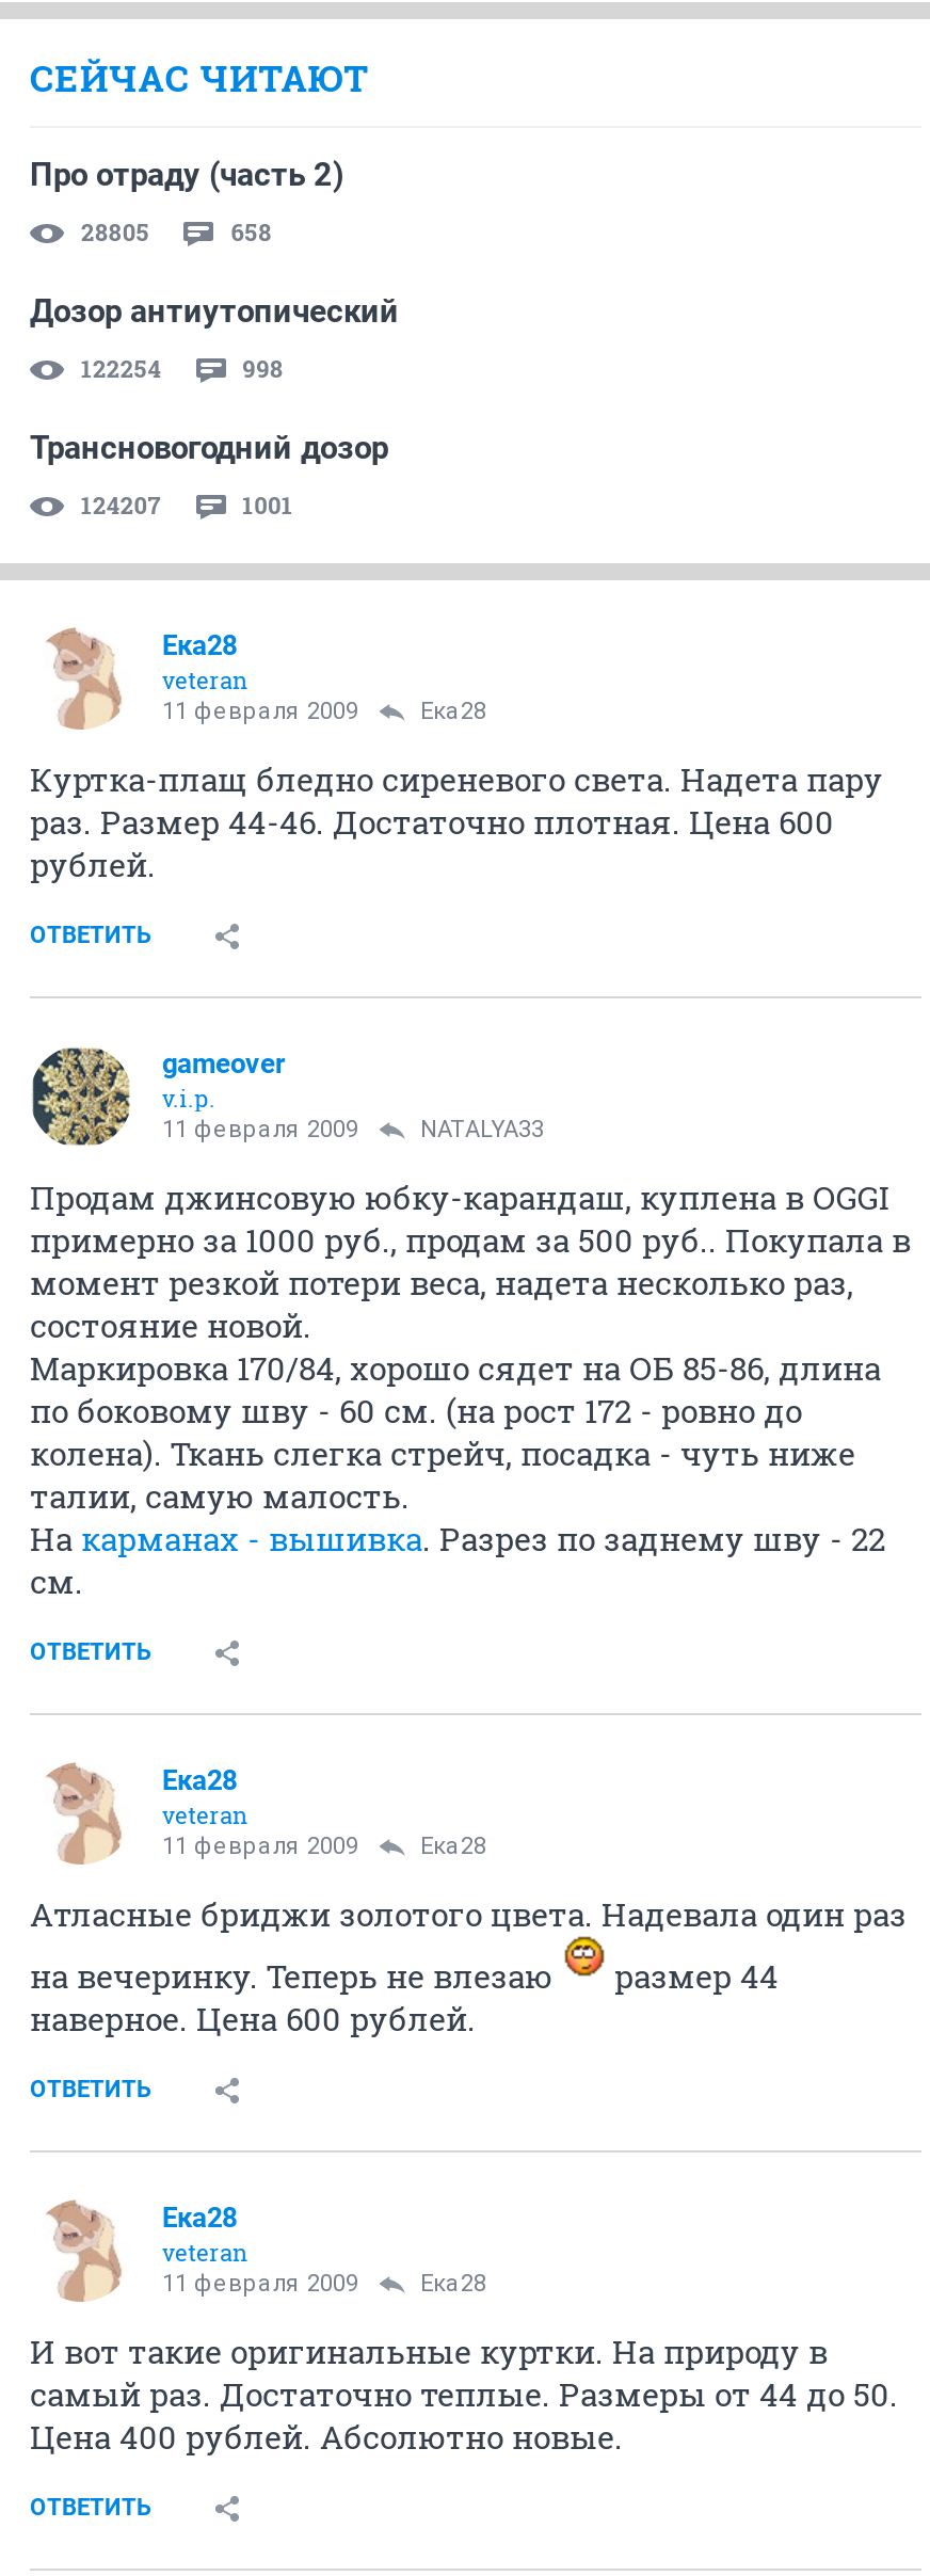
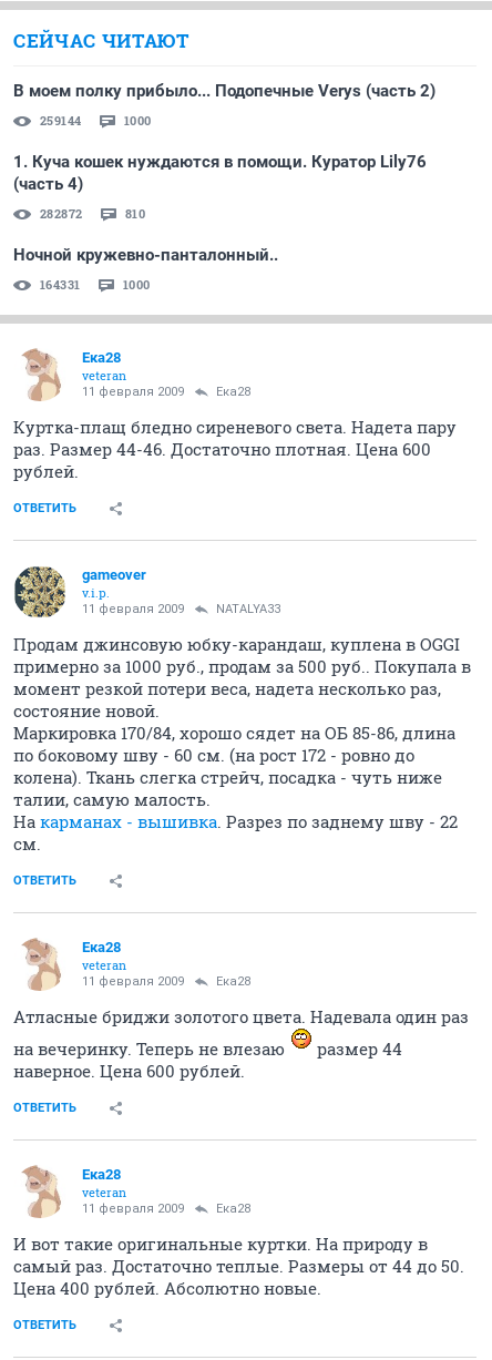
- Про отраду (часть 2)
+ В моем полку прибыло... Подопечные Verys (часть 2)

- 28805
- 658
+ 259144
+ 1000

- Дозор антиутопический
+ 1. Куча кошек нуждаются в помощи. Куратор Lily76
+ (часть 4)

- 122254
- 998
+ 282872
+ 810

- Трансновогодний дозор
+ Ночной кружевно-панталонный..

- 124207
- 1001
+ 164331
+ 1000
